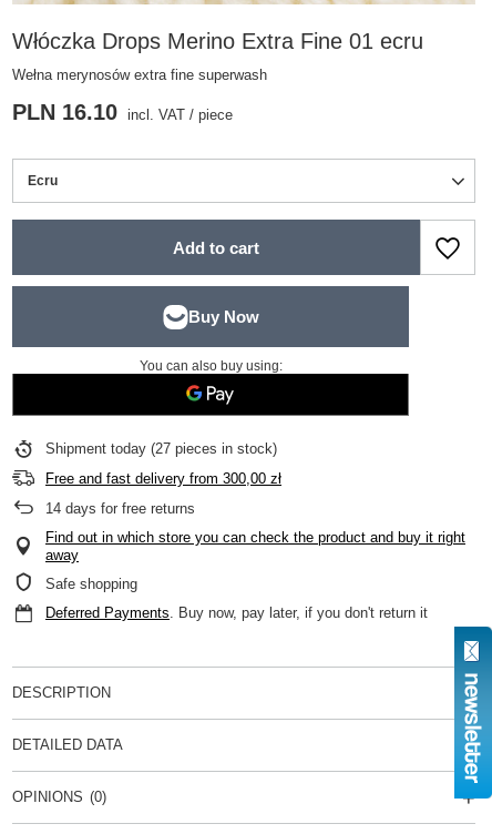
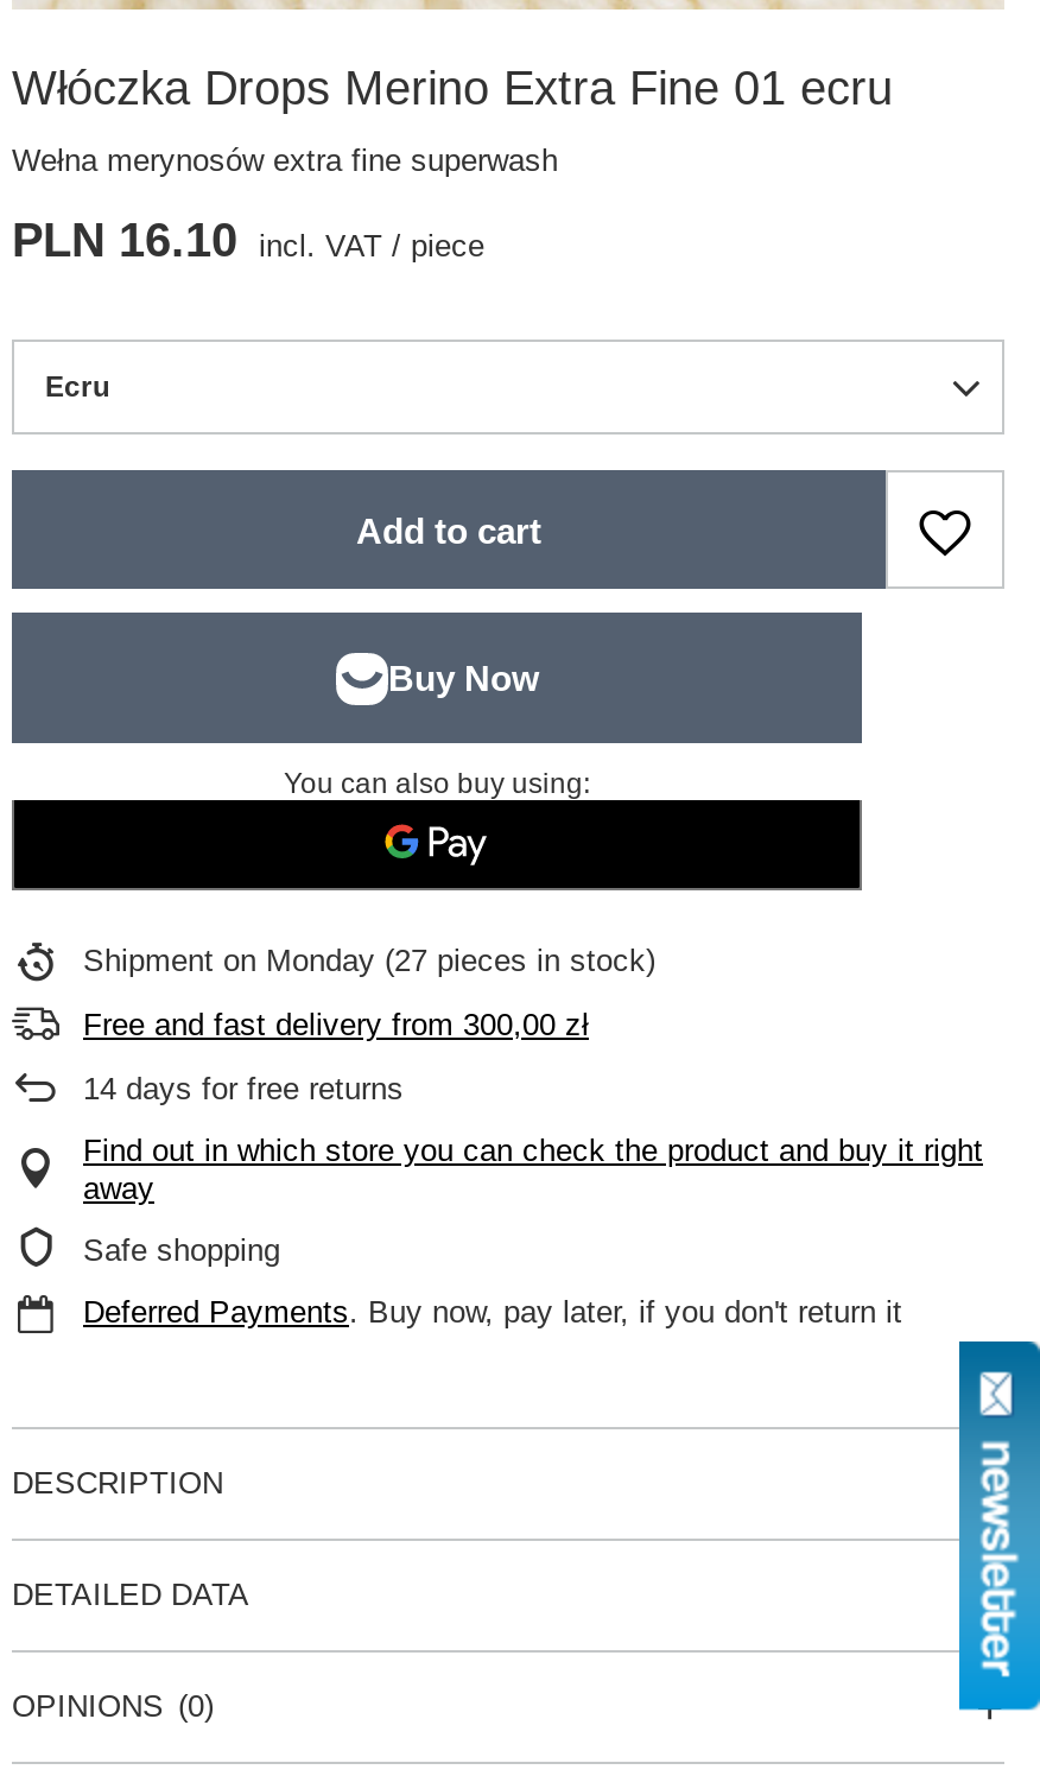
- Shipment today (27 pieces in stock)
+ Shipment on Monday (27 pieces in stock)
